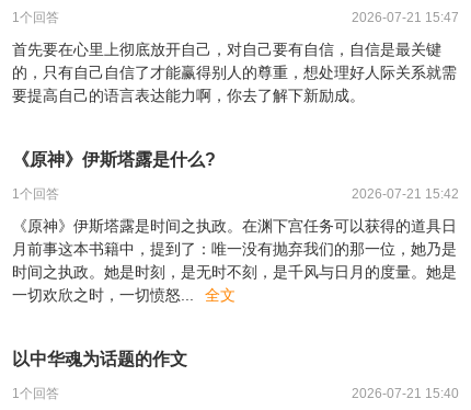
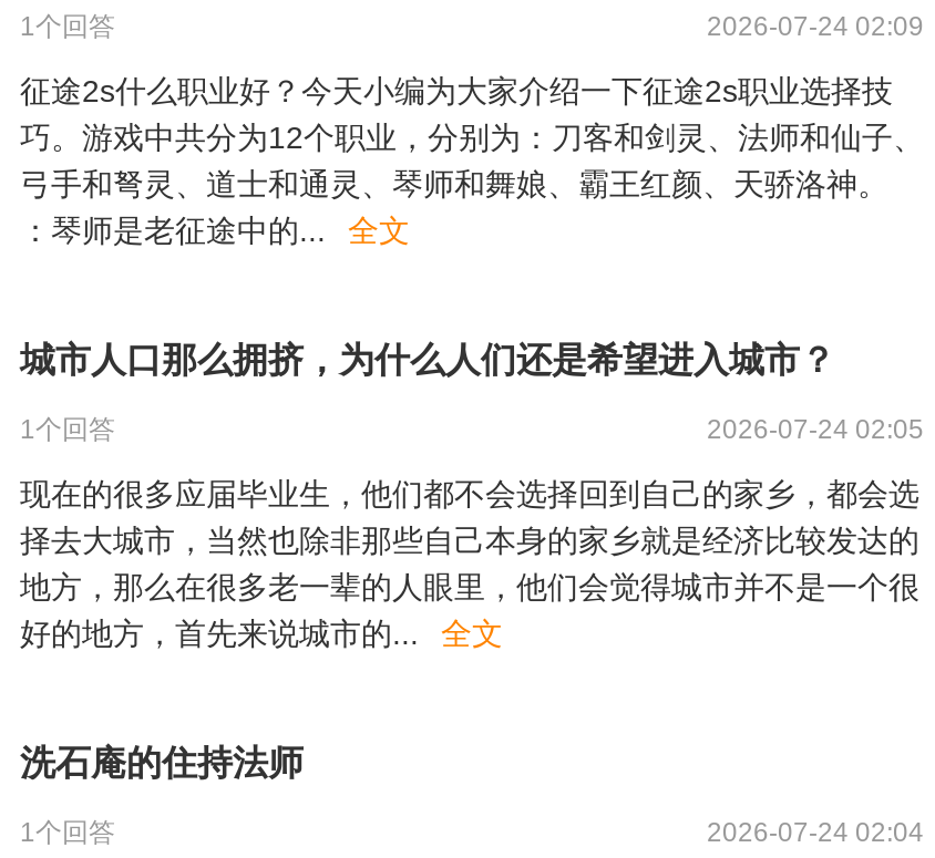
- 2026-07-21 15:47
+ 2026-07-24 02:09

- 首先要在心里上彻底放开自己，对自己要有自信，自信是最关键
- 的，只有自己自信了才能赢得别人的尊重，想处理好人际关系就需
- 要提高自己的语言表达能力啊，你去了解下新励成。
+ 征途2s什么职业好？今天小编为大家介绍一下征途2s职业选择技
+ 巧。游戏中共分为12个职业，分别为：刀客和剑灵、法师和仙子、
+ 弓手和弩灵、道士和通灵、琴师和舞娘、霸王红颜、天骄洛神。
+ ：琴师是老征途中的...
+ 全文

- 《原神》伊斯塔露是什么?
+ 城市人口那么拥挤，为什么人们还是希望进入城市？

- 2026-07-21 15:42
+ 2026-07-24 02:05

- 《原神》伊斯塔露是时间之执政。在渊下宫任务可以获得的道具日
- 月前事这本书籍中，提到了：唯一没有抛弃我们的那一位，她乃是
- 时间之执政。她是时刻，是无时不刻，是千风与日月的度量。她是
- 一切欢欣之时，一切愤怒...
+ 现在的很多应届毕业生，他们都不会选择回到自己的家乡，都会选
+ 择去大城市，当然也除非那些自己本身的家乡就是经济比较发达的
+ 地方，那么在很多老一辈的人眼里，他们会觉得城市并不是一个很
+ 好的地方，首先来说城市的...

- 以中华魂为话题的作文
+ 洗石庵的住持法师

- 2026-07-21 15:40
+ 2026-07-24 02:04
